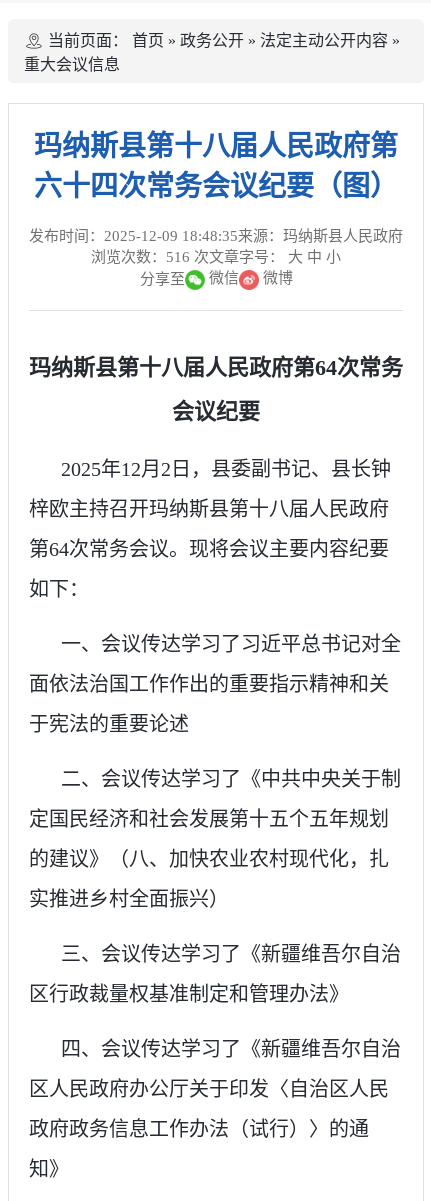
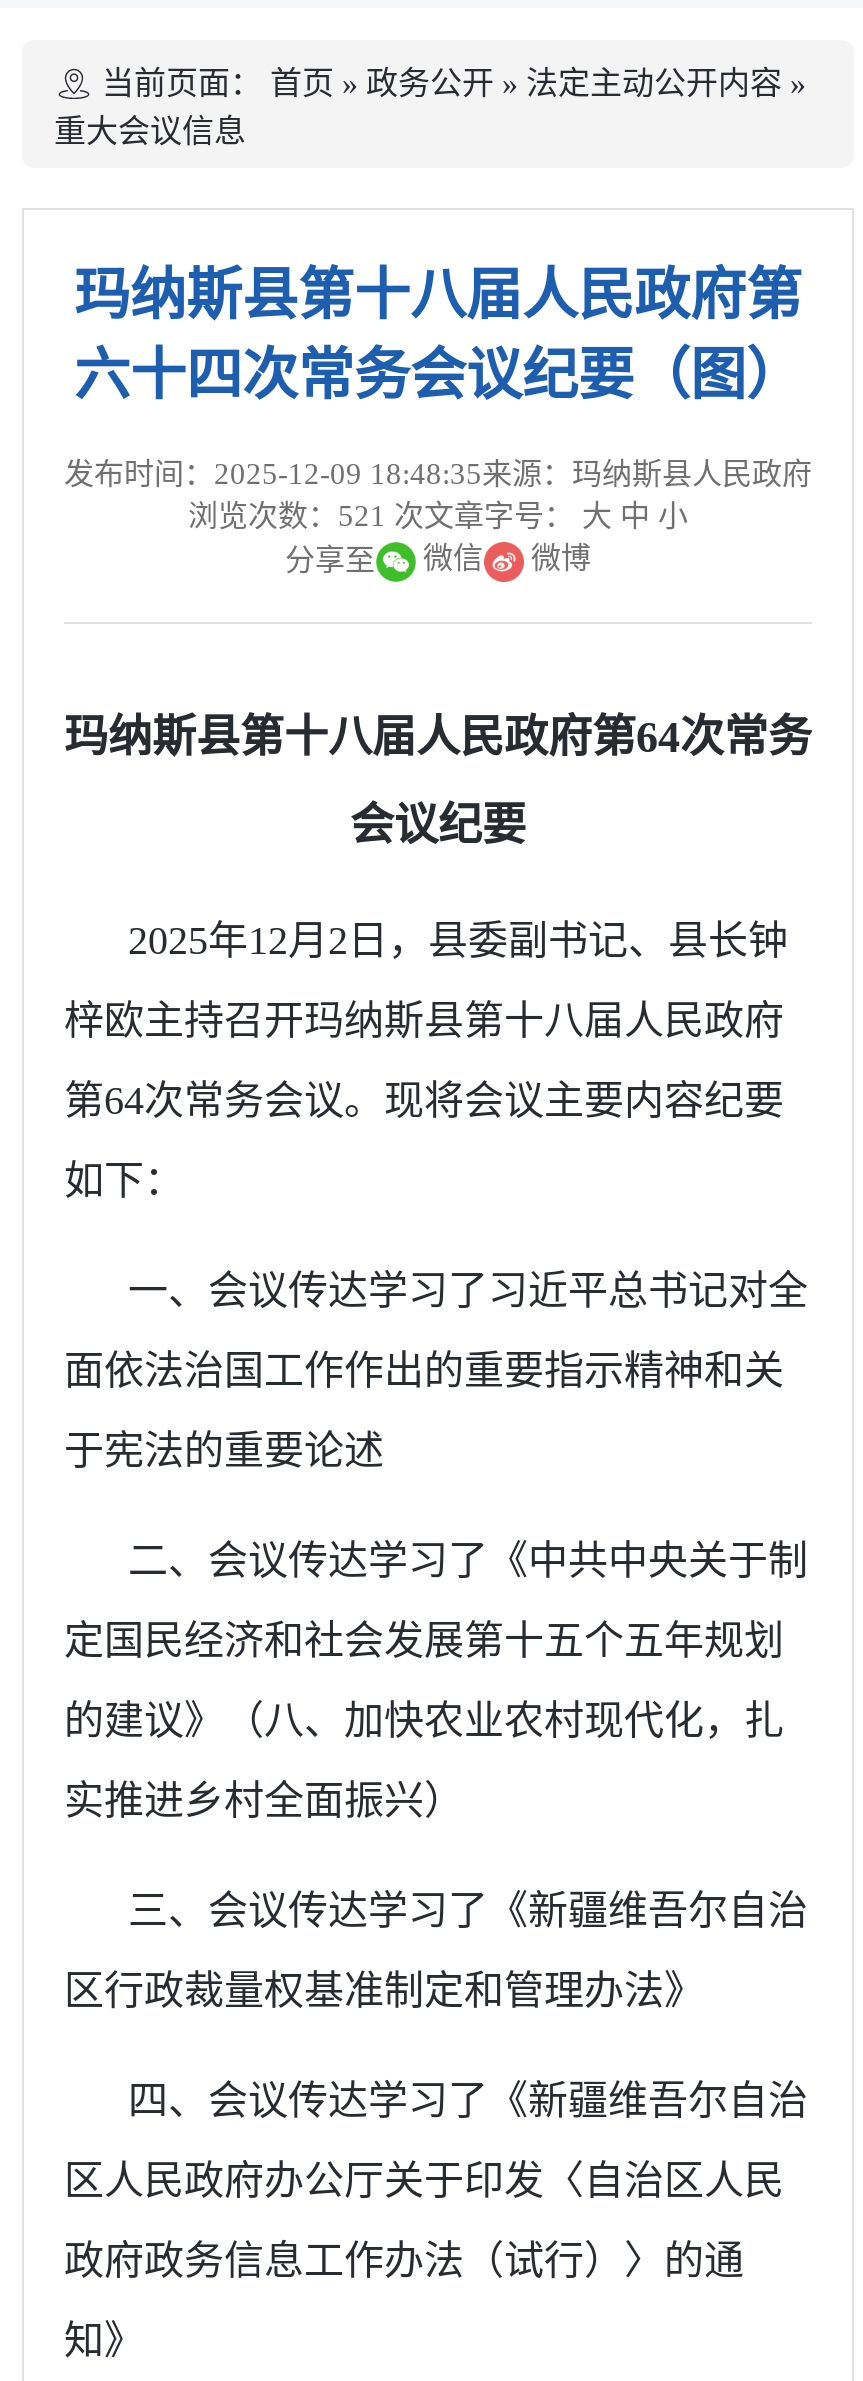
- 浏览次数：516次文章字号：大 中 小
+ 浏览次数：521次文章字号：大 中 小
